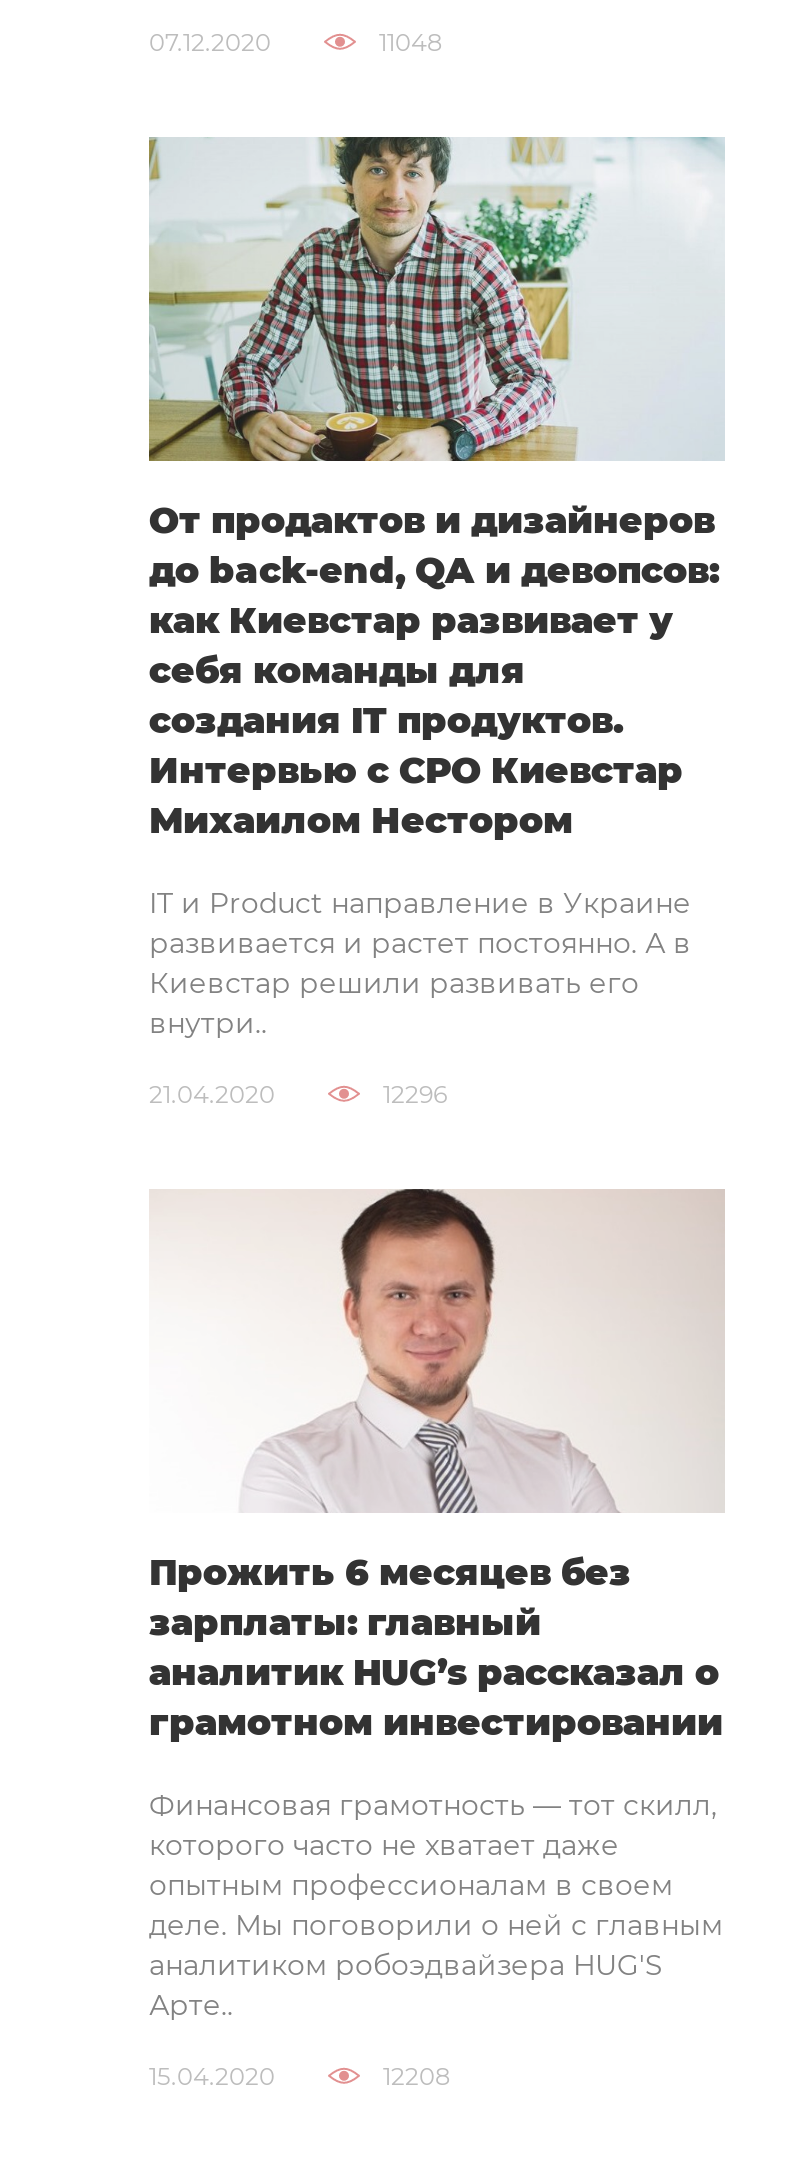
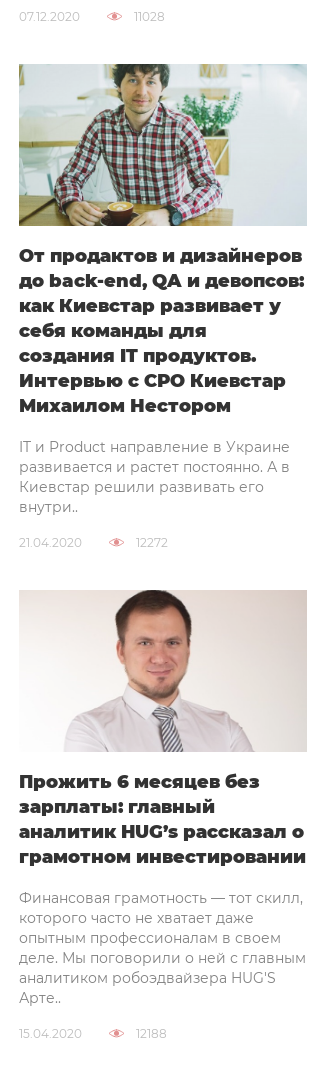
- 11048
+ 11028

- 12296
+ 12272

- 12208
+ 12188
